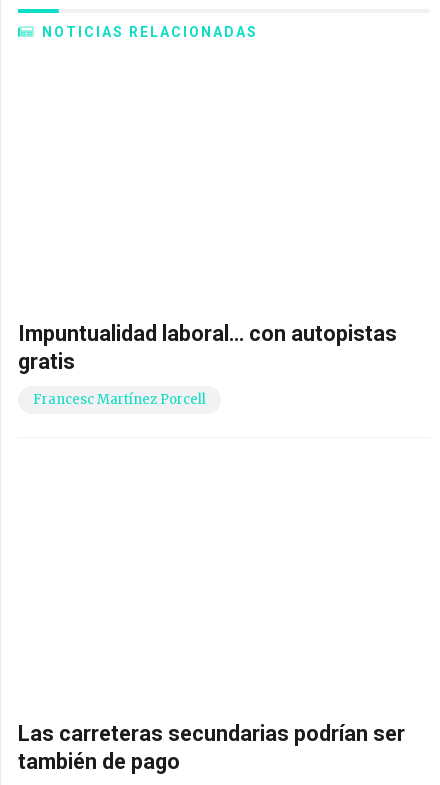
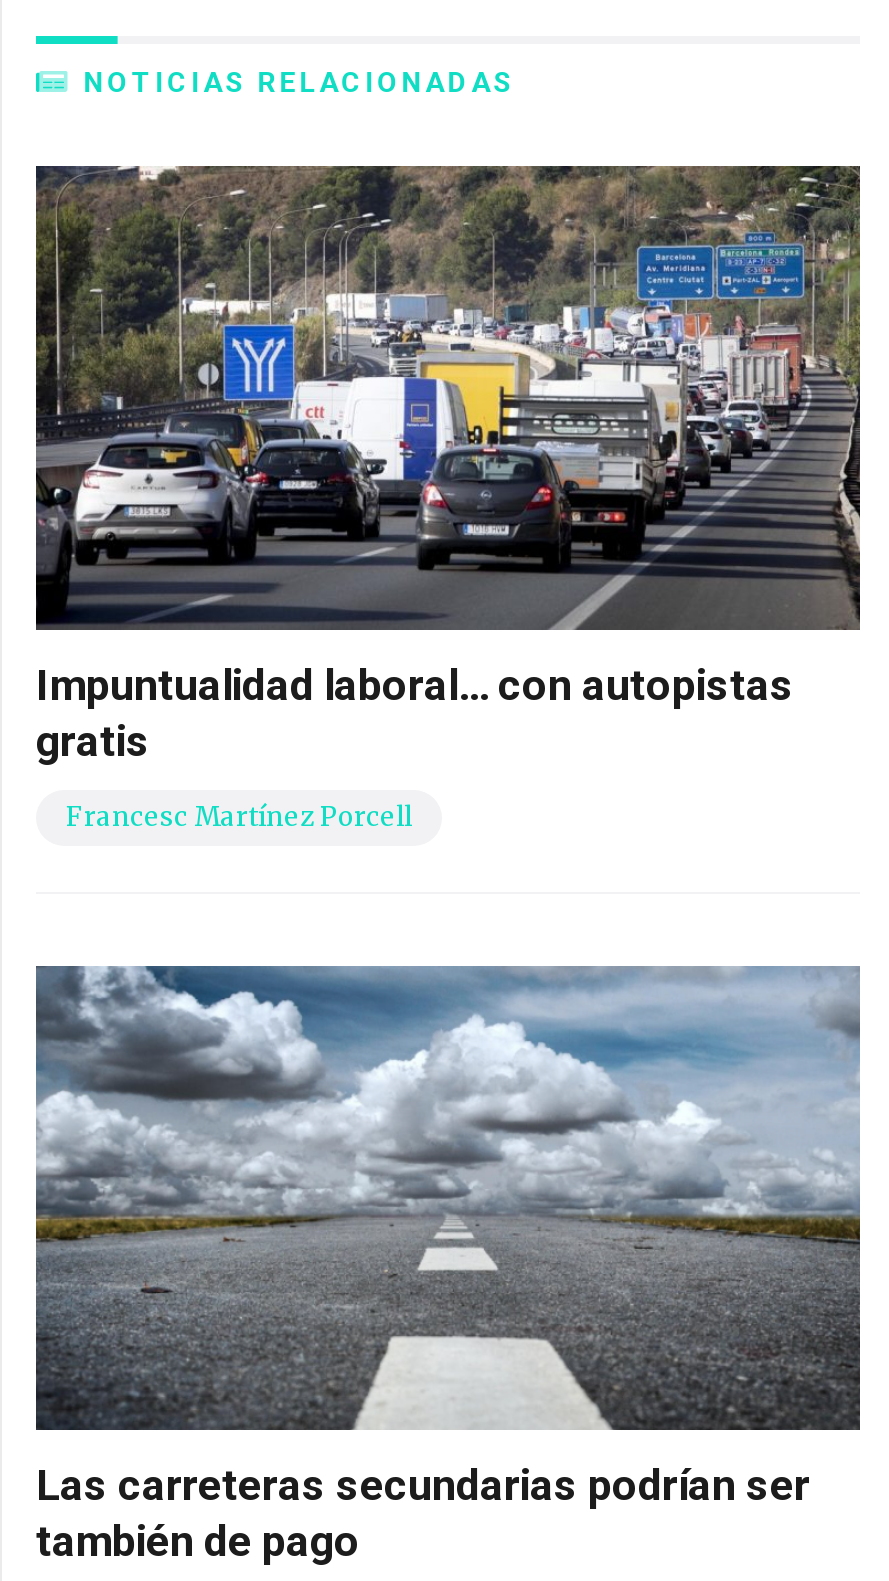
+ [image]

+ [image]
